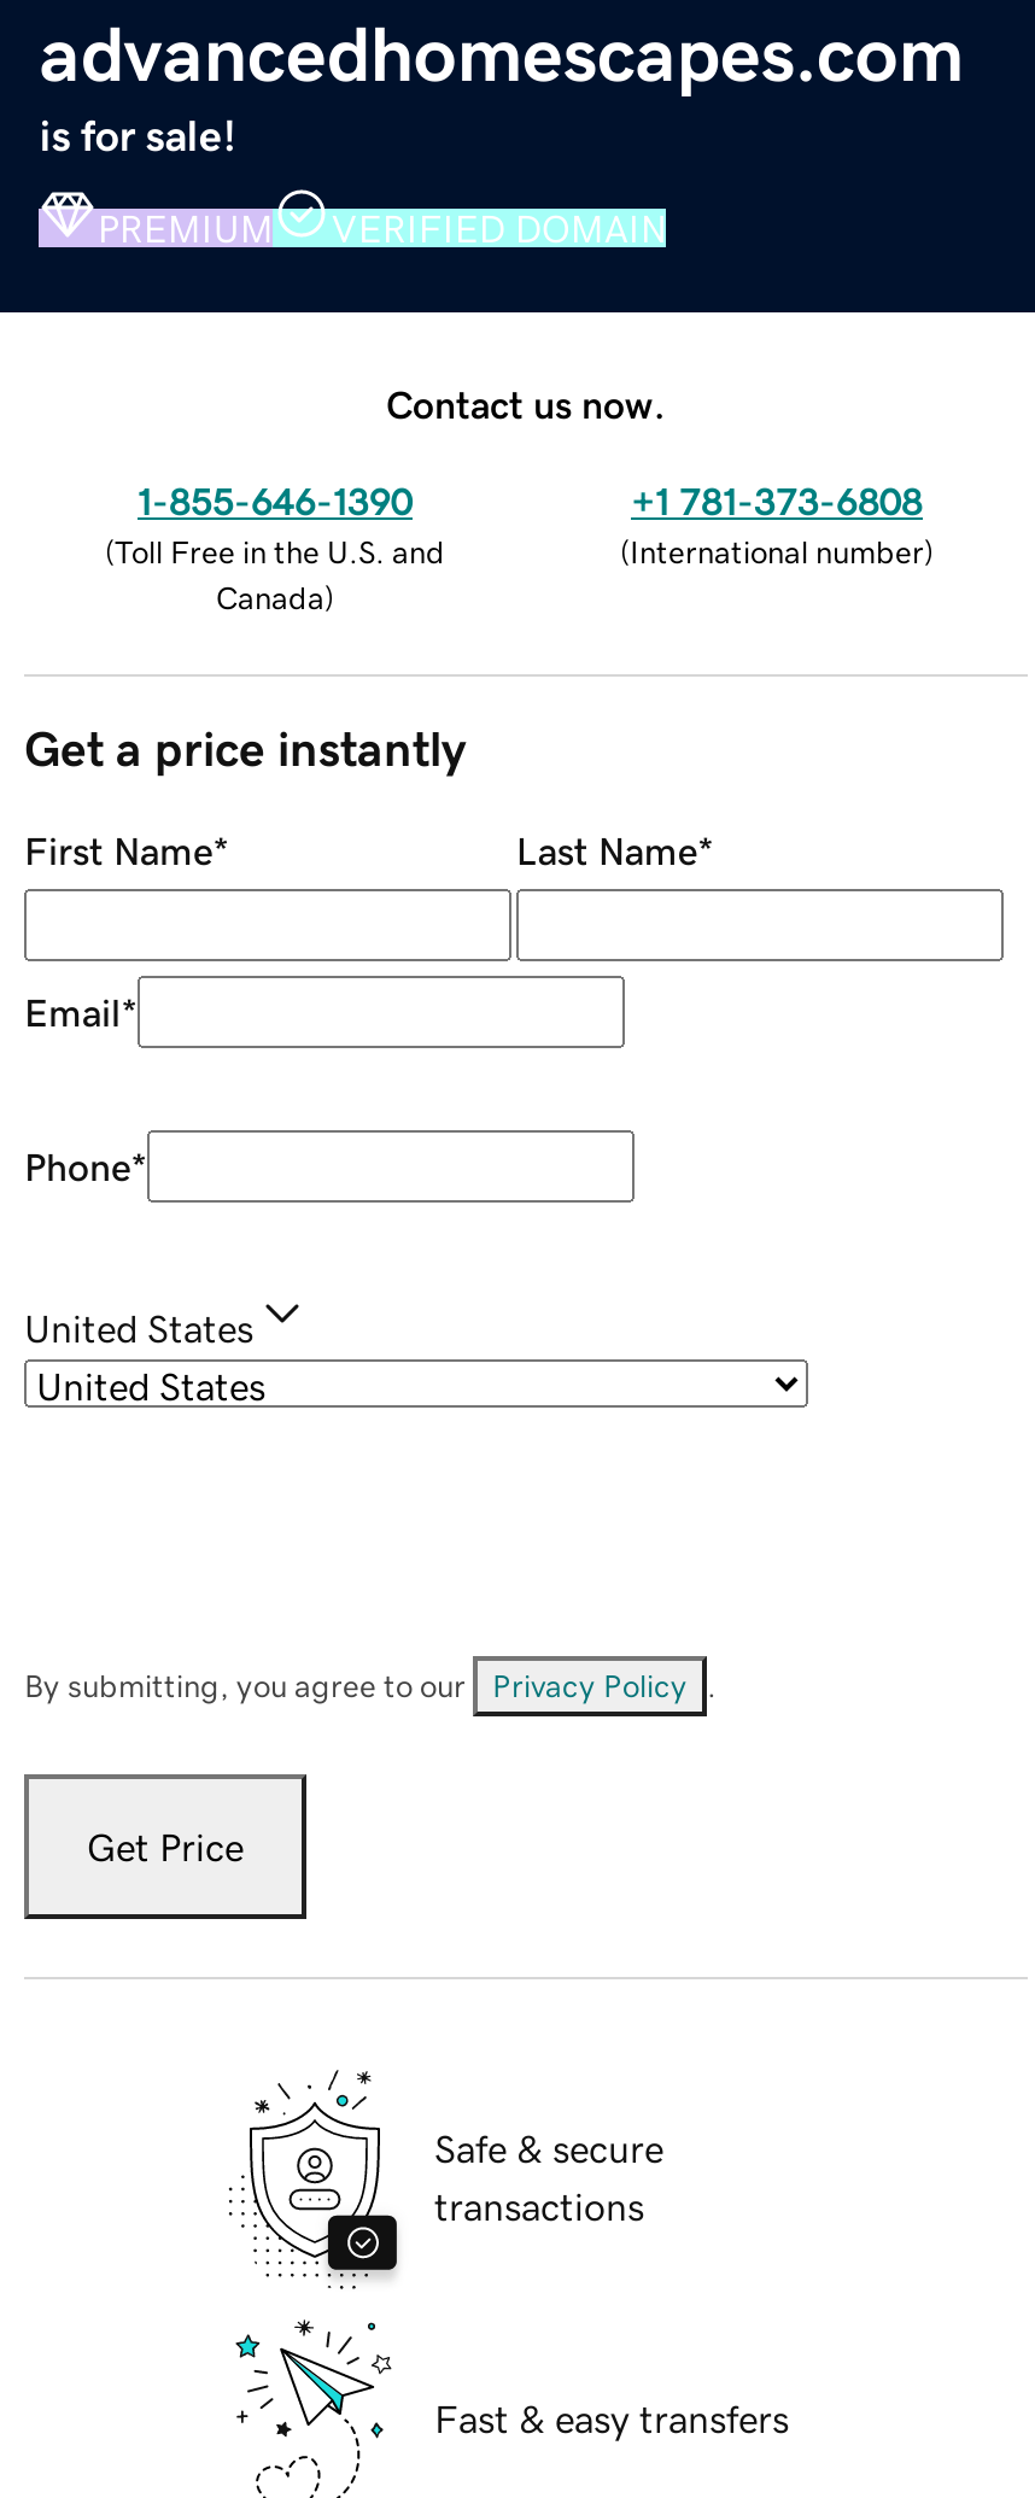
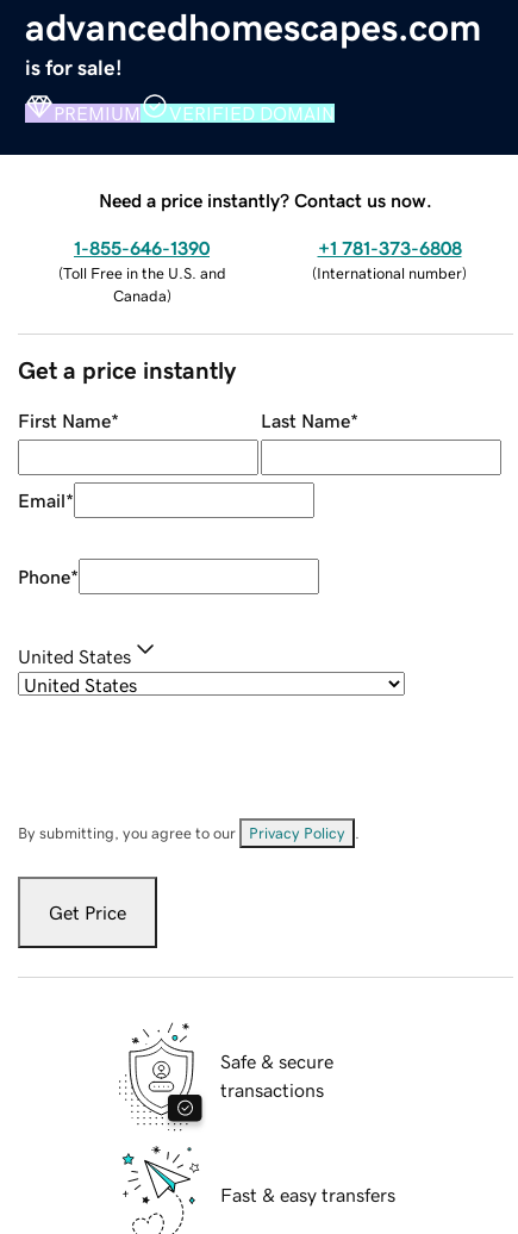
- Contact us now.
+ Need a price instantly? Contact us now.
